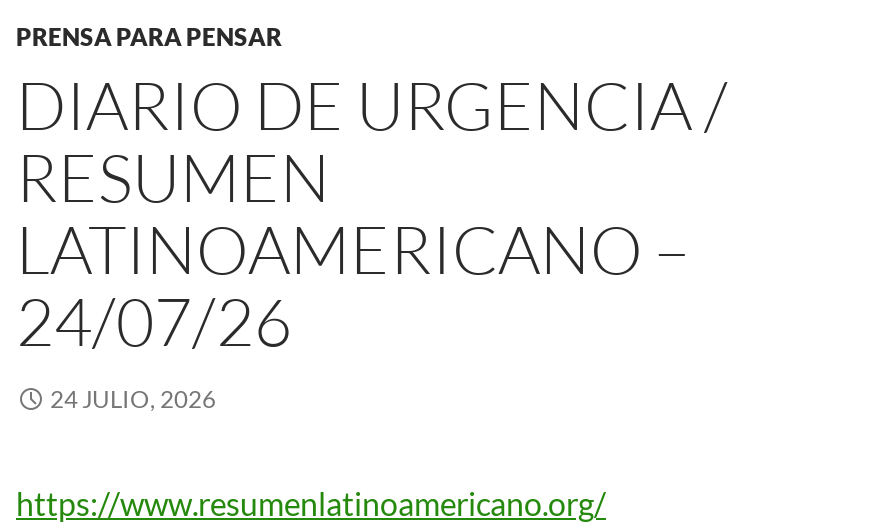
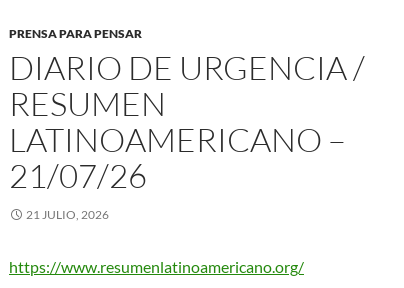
- 24/07/26
+ 21/07/26

- 24 JULIO, 2026
+ 21 JULIO, 2026
